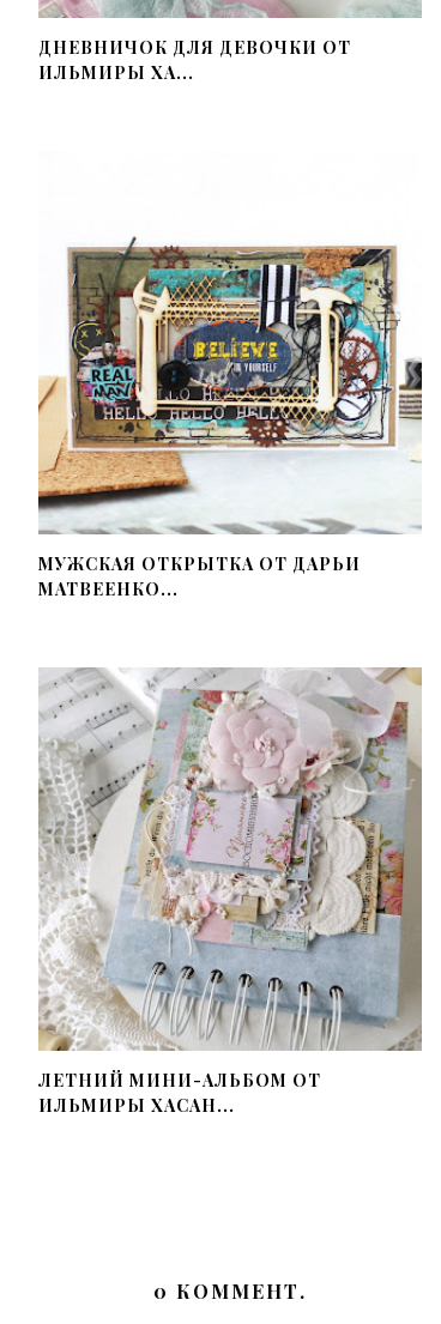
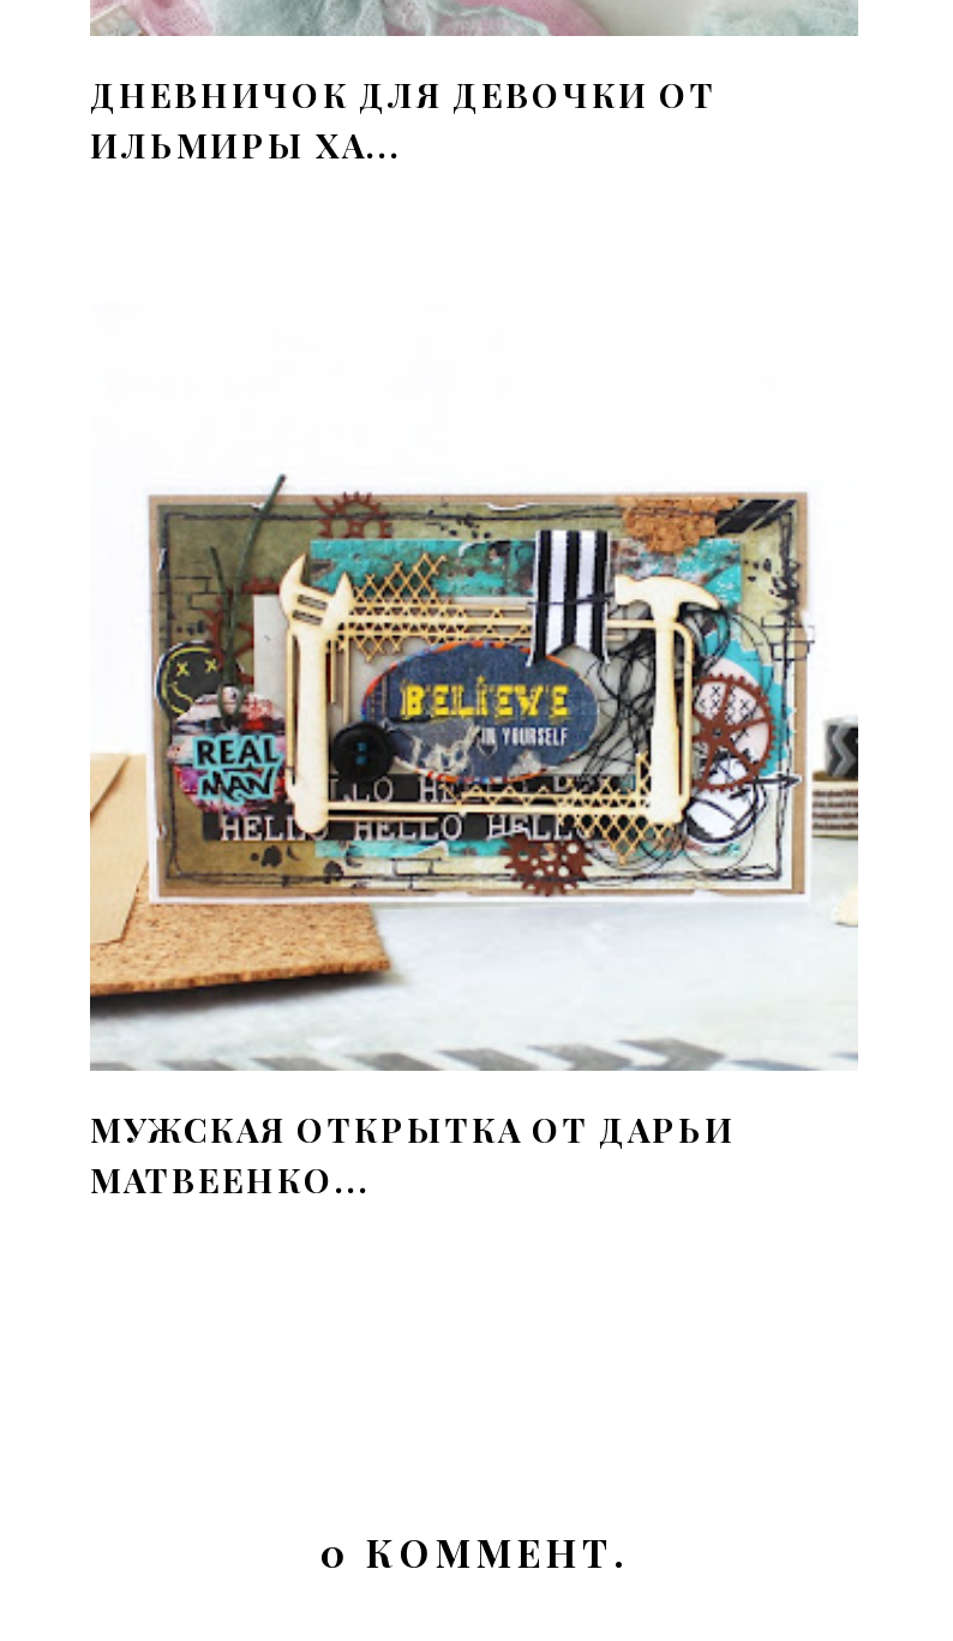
- [image]
- ЛЕТНИЙ МИНИ-АЛЬБОМ ОТ
- ИЛЬМИРЫ ХАСАН...
